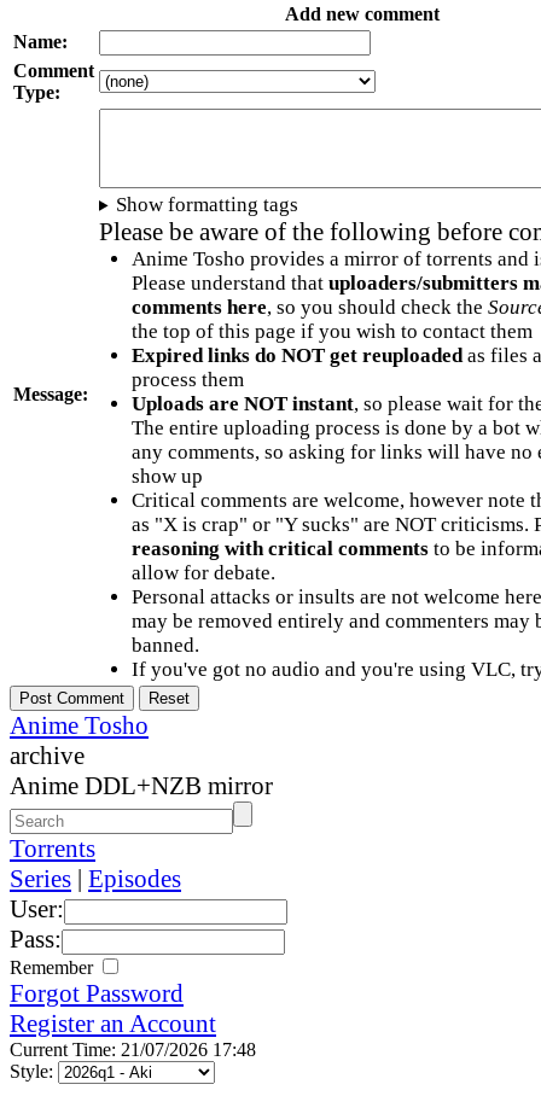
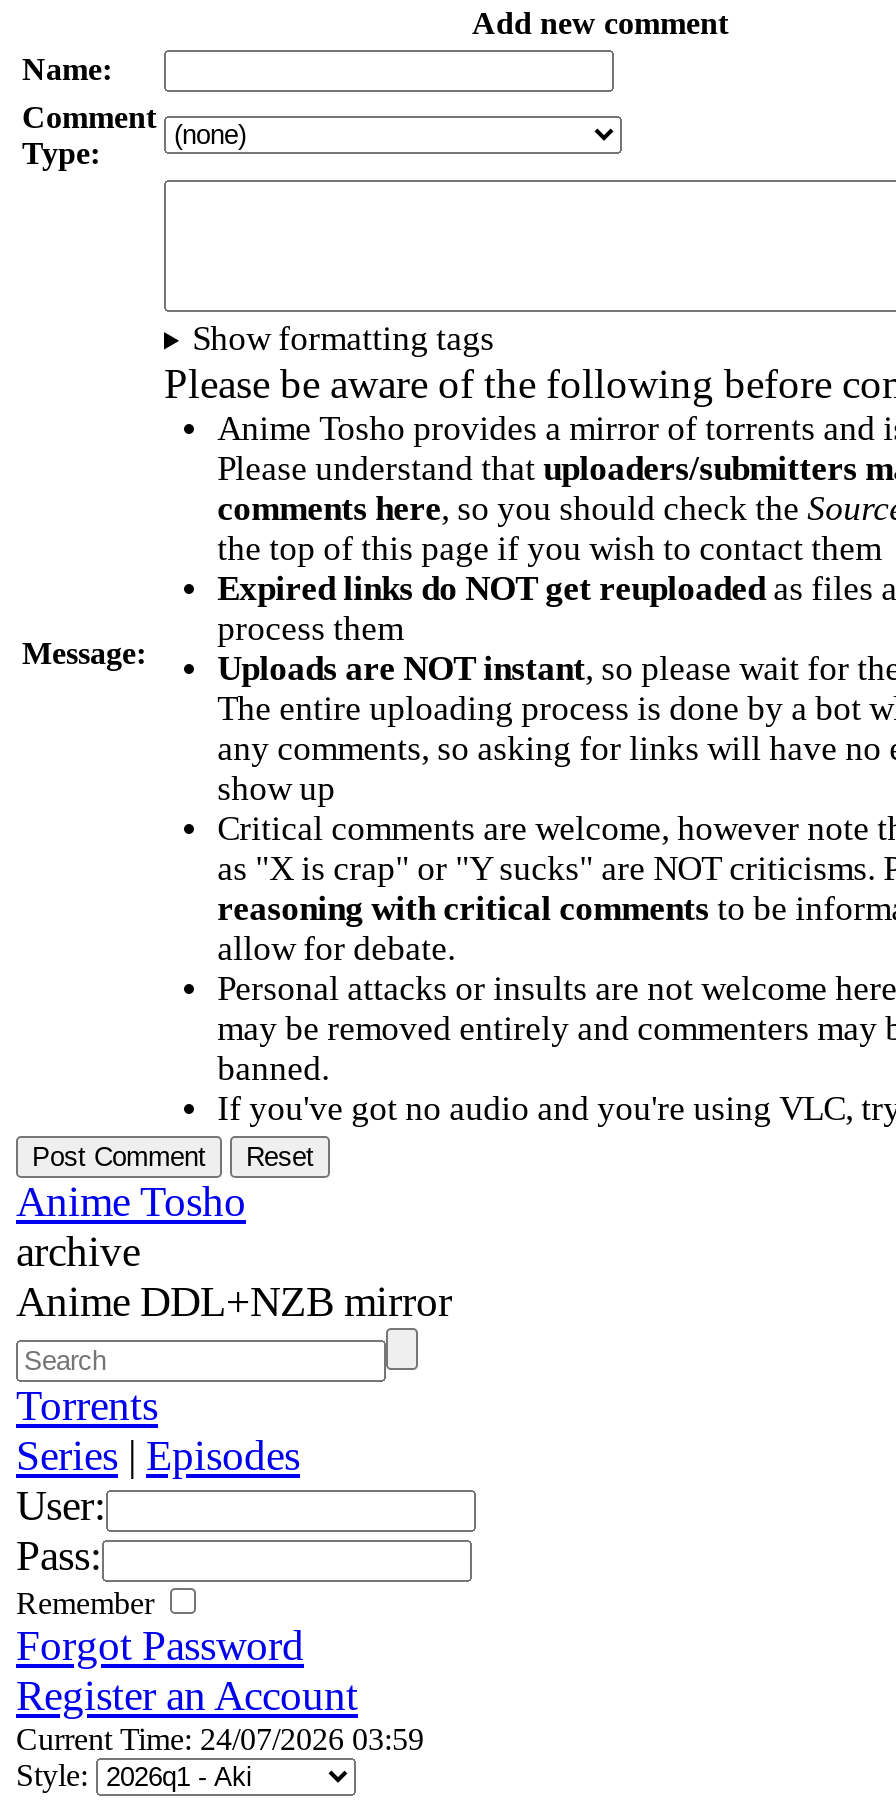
- Current Time: 21/07/2026 17:48
+ Current Time: 24/07/2026 03:59
